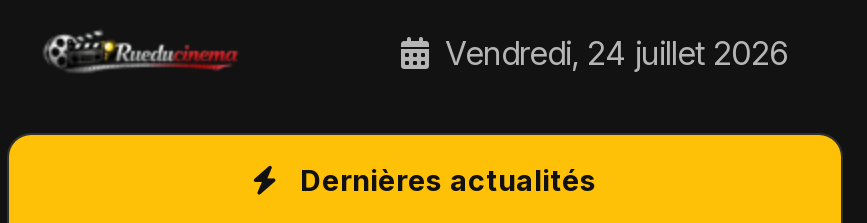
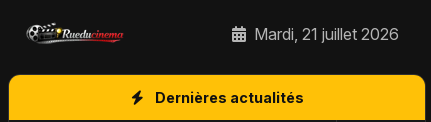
- Vendredi, 24 juillet 2026
+ Mardi, 21 juillet 2026
